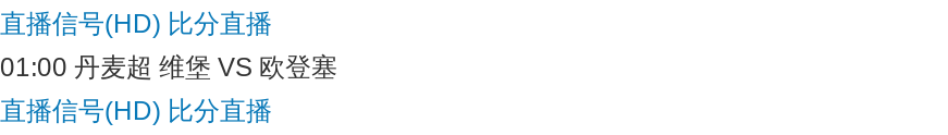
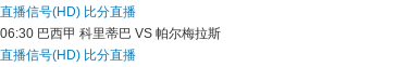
- 01:00 丹麦超维堡 VS 欧登塞
+ 06:30 巴西甲科里蒂巴 VS 帕尔梅拉斯
